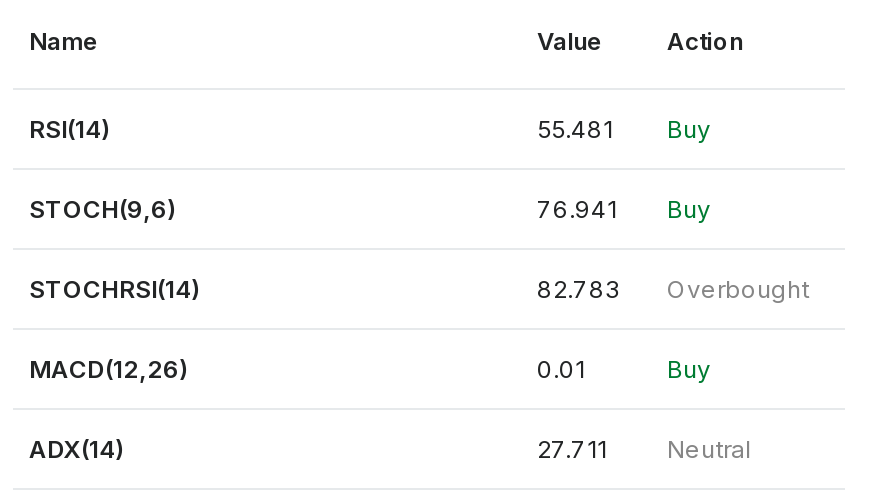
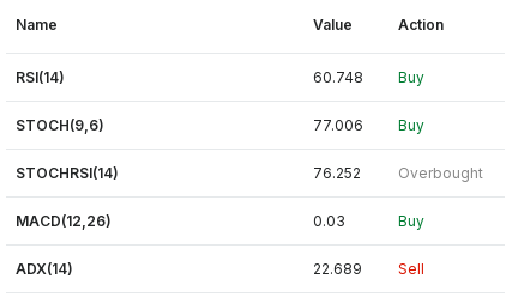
- 55.481 Buy
+ 60.748 Buy

- 76.941 Buy
+ 77.006 Buy

- 82.783
+ 76.252

- 0.01
+ 0.03

- 27.711
- Neutral
+ 22.689
+ Sell
